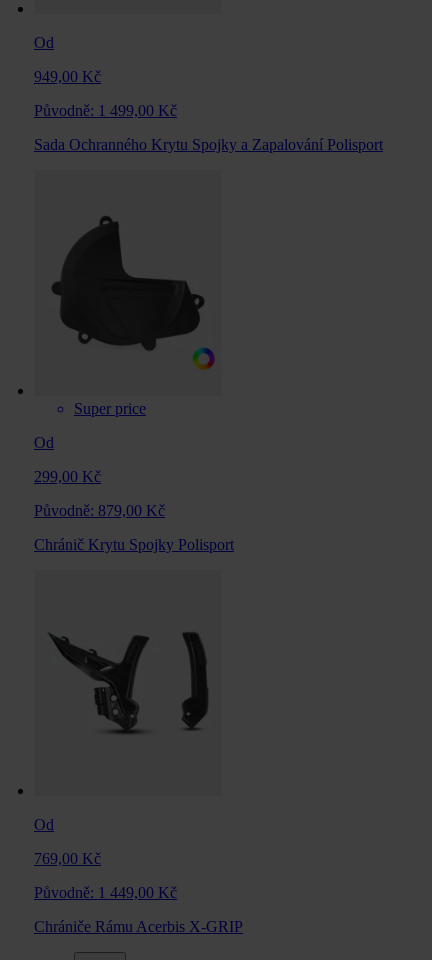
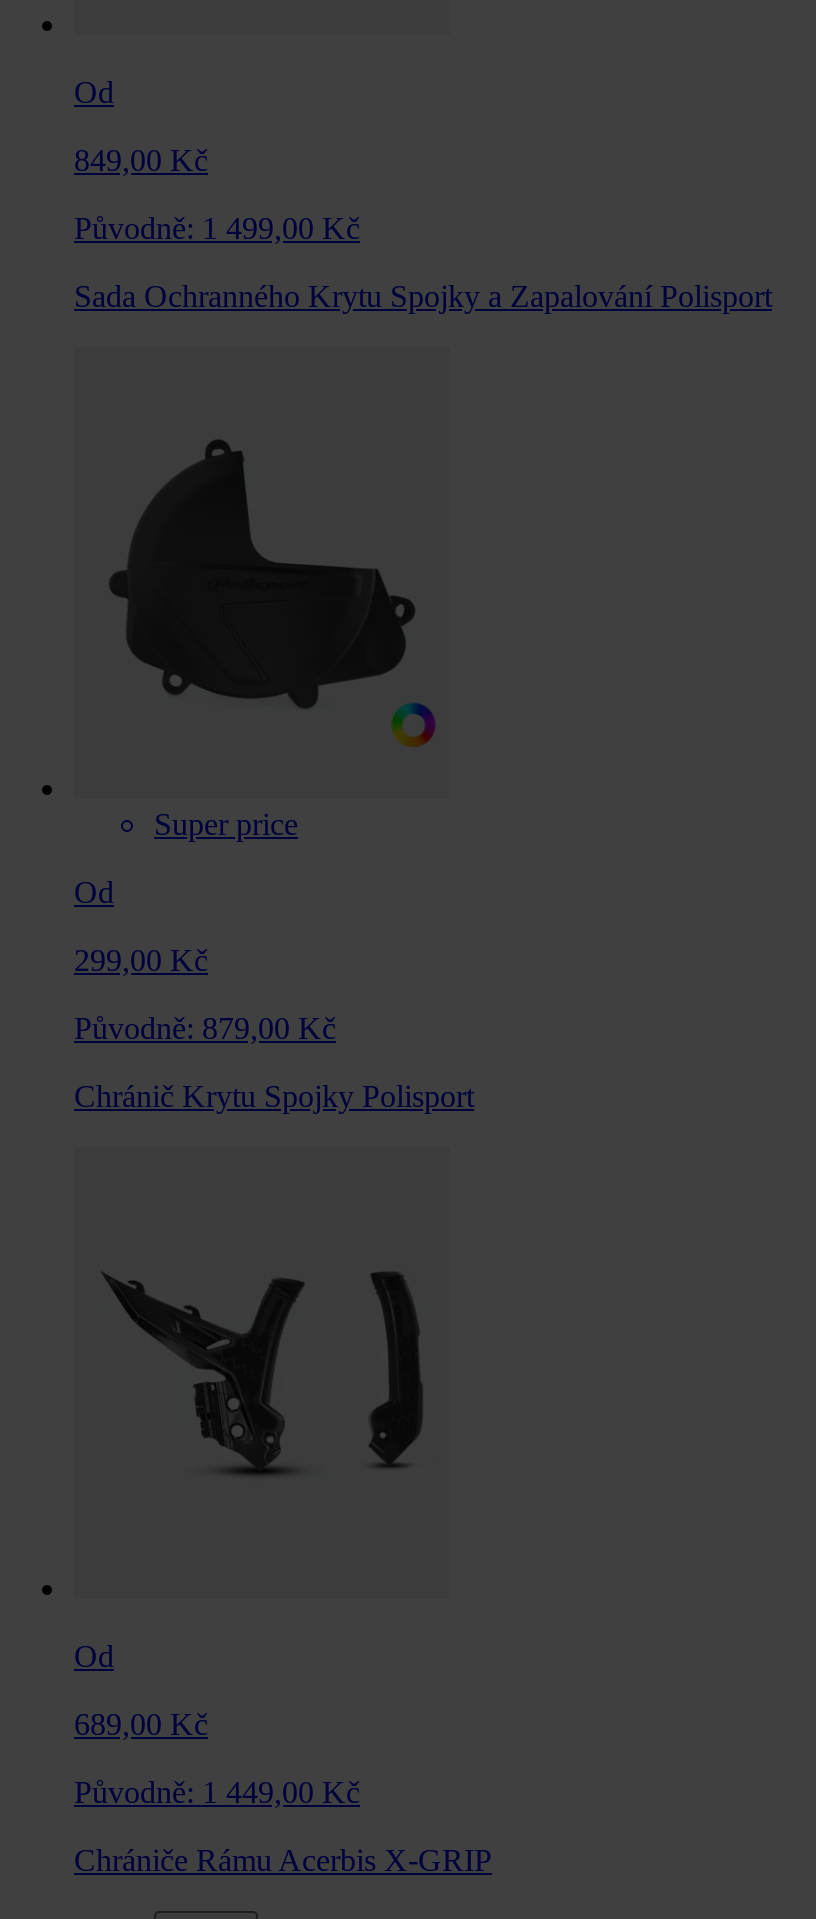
- 949,00 Kč
+ 849,00 Kč

- 769,00 Kč
+ 689,00 Kč
